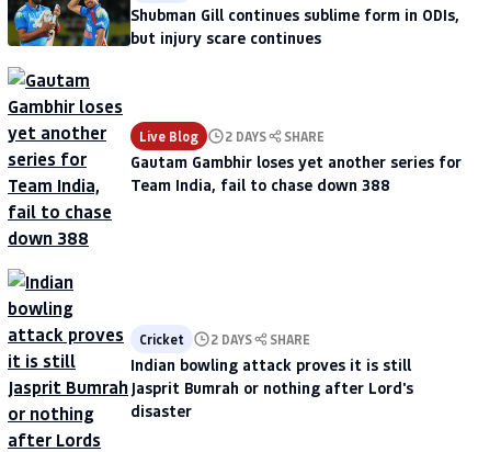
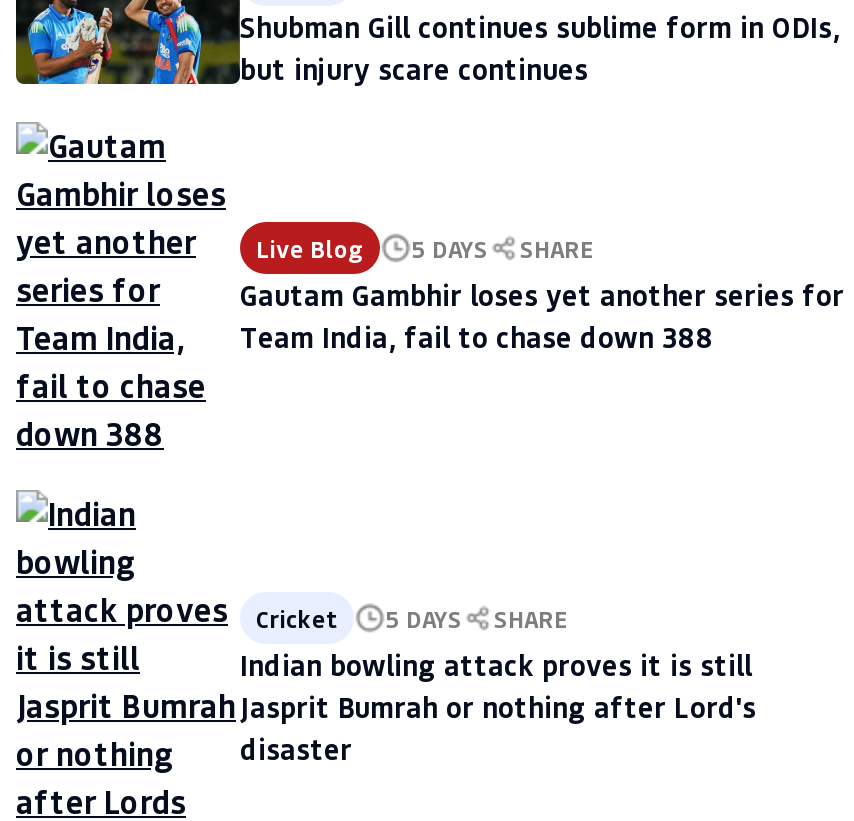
- Live Blog 2 DAYS SHARE
+ Live Blog 5 DAYS SHARE

- Cricket 2 DAYS SHARE
+ Cricket 5 DAYS SHARE
